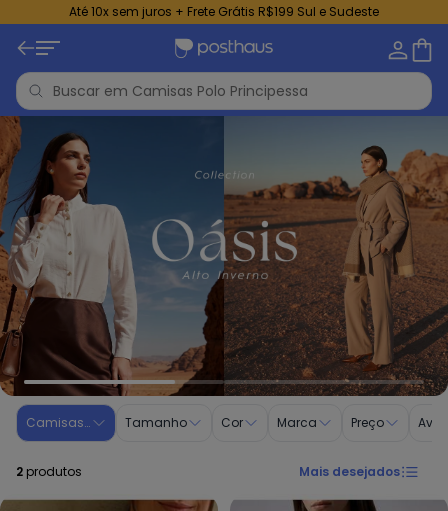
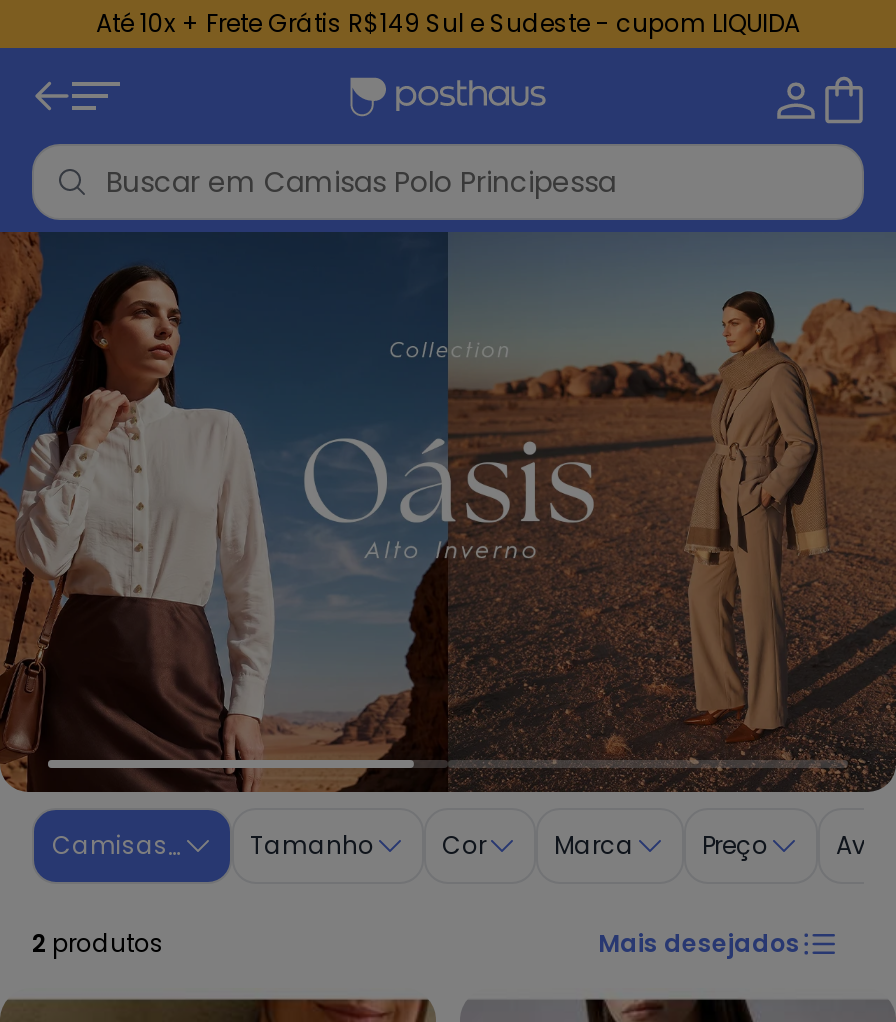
- Até 10x sem juros + Frete Grátis R$199 Sul e Sudeste
+ Até 10x + Frete Grátis R$149 Sul e Sudeste - cupom LIQUIDA
